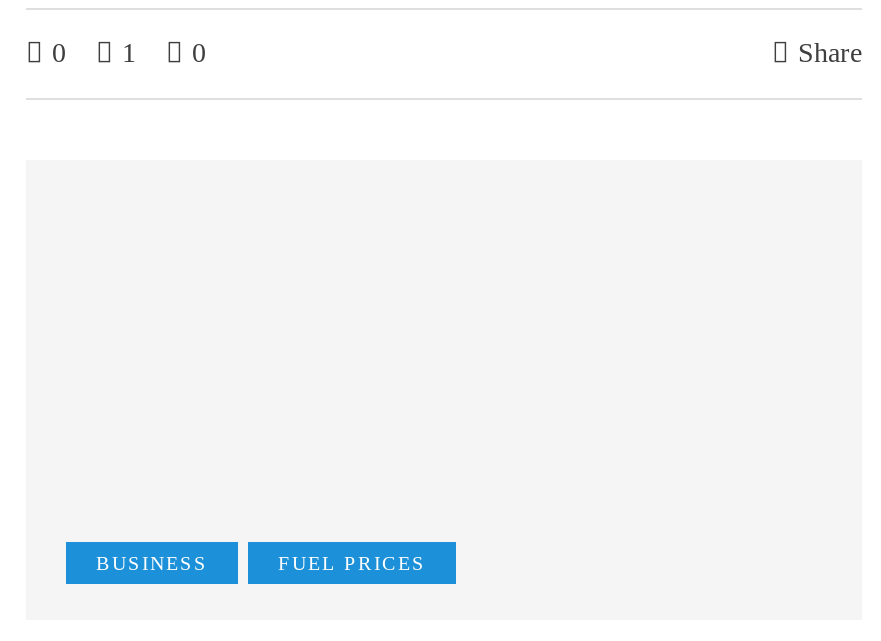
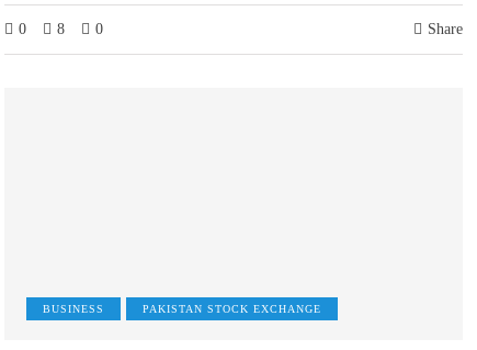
- 0 1 0
+ 0 8 0

- FUEL PRICES
+ PAKISTAN STOCK EXCHANGE
